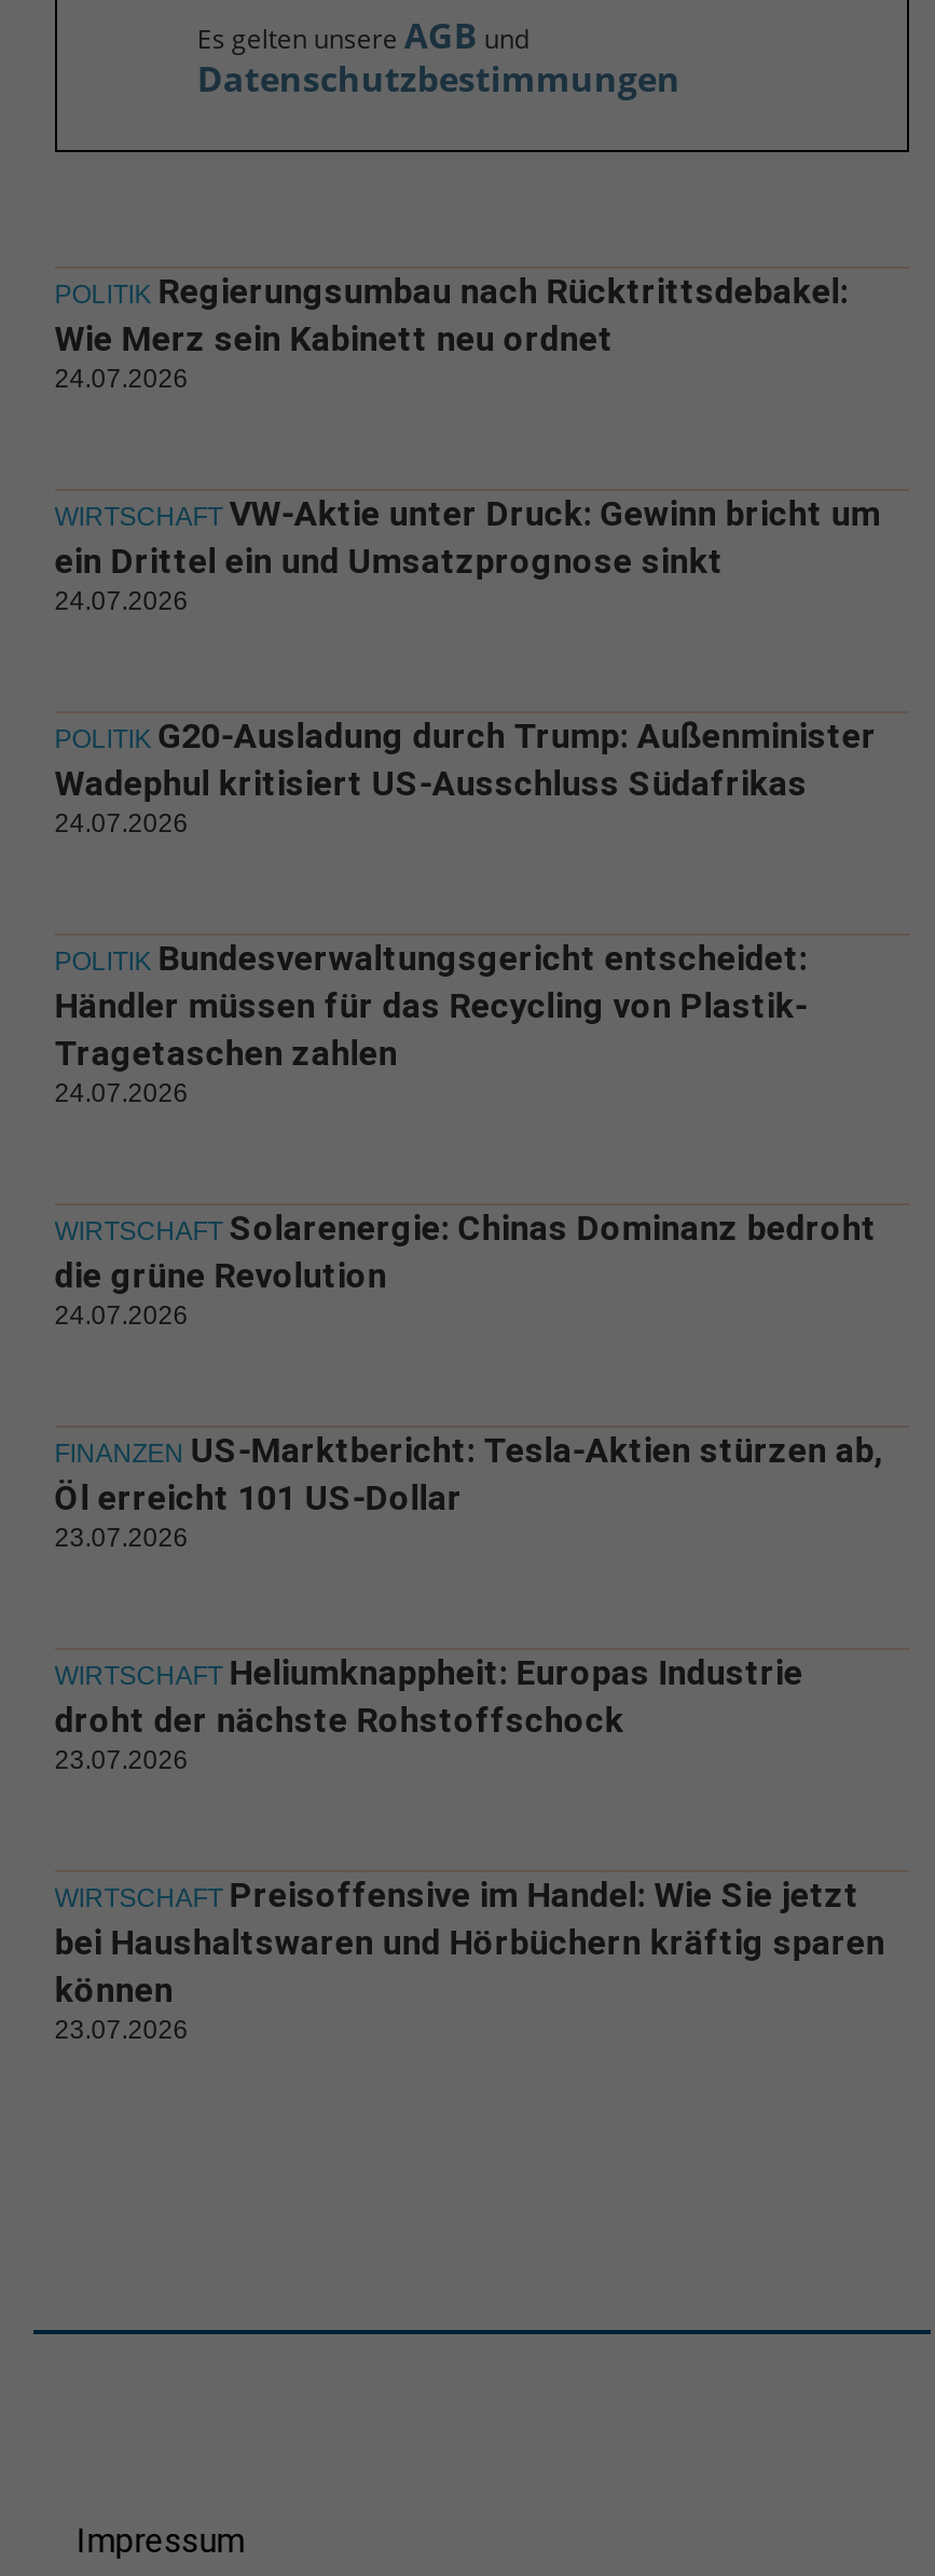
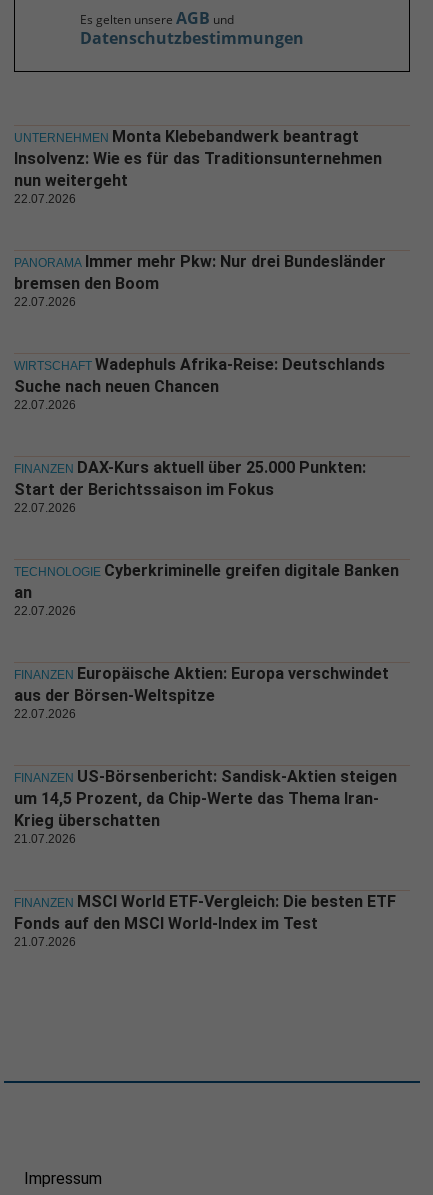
- POLITIK Regierungsumbau nach Rücktrittsdebakel:
- Wie Merz sein Kabinett neu ordnet
- 24.07.2026
+ UNTERNEHMEN Monta Klebebandwerk beantragt
+ Insolvenz: Wie es für das Traditionsunternehmen
+ nun weitergeht
+ 22.07.2026

- WIRTSCHAFT VW-Aktie unter Druck: Gewinn bricht um
- ein Drittel ein und Umsatzprognose sinkt
- 24.07.2026
+ PANORAMA Immer mehr Pkw: Nur drei Bundesländer
+ bremsen den Boom
+ 22.07.2026

- POLITIK G20-Ausladung durch Trump: Außenminister
- Wadephul kritisiert US-Ausschluss Südafrikas
- 24.07.2026
+ WIRTSCHAFT Wadephuls Afrika-Reise: Deutschlands
+ Suche nach neuen Chancen
+ 22.07.2026

- POLITIK Bundesverwaltungsgericht entscheidet:
- Händler müssen für das Recycling von Plastik-
- Tragetaschen zahlen
- 24.07.2026
+ FINANZEN DAX-Kurs aktuell über 25.000 Punkten:
+ Start der Berichtssaison im Fokus
+ 22.07.2026

- WIRTSCHAFT Solarenergie: Chinas Dominanz bedroht
- die grüne Revolution
- 24.07.2026
+ TECHNOLOGIE Cyberkriminelle greifen digitale Banken
+ an
+ 22.07.2026

- FINANZEN US-Marktbericht: Tesla-Aktien stürzen ab,
- Öl erreicht 101 US-Dollar
- 23.07.2026
+ FINANZEN Europäische Aktien: Europa verschwindet
+ aus der Börsen-Weltspitze
+ 22.07.2026

- WIRTSCHAFT Heliumknappheit: Europas Industrie
- droht der nächste Rohstoffschock
- 23.07.2026
+ FINANZEN US-Börsenbericht: Sandisk-Aktien steigen
+ um 14,5 Prozent, da Chip-Werte das Thema Iran-
+ Krieg überschatten
+ 21.07.2026

- WIRTSCHAFT Preisoffensive im Handel: Wie Sie jetzt
- bei Haushaltswaren und Hörbüchern kräftig sparen
- können
- 23.07.2026
+ FINANZEN MSCI World ETF-Vergleich: Die besten ETF
+ Fonds auf den MSCI World-Index im Test
+ 21.07.2026
